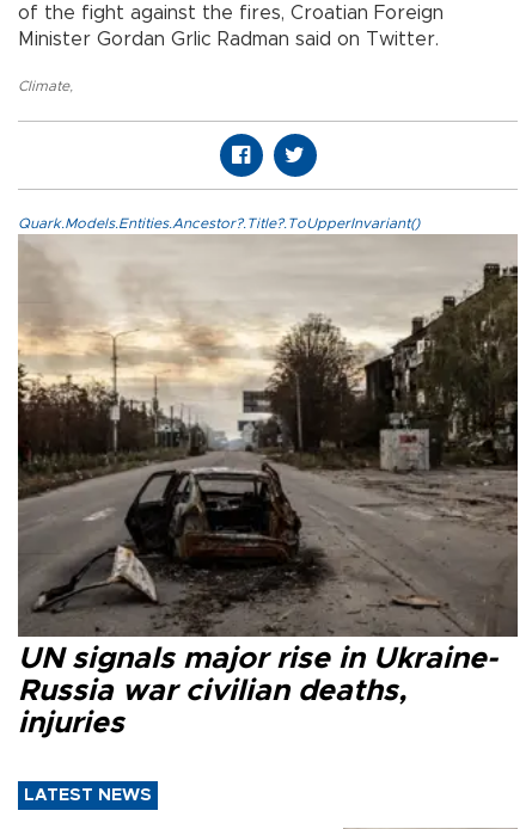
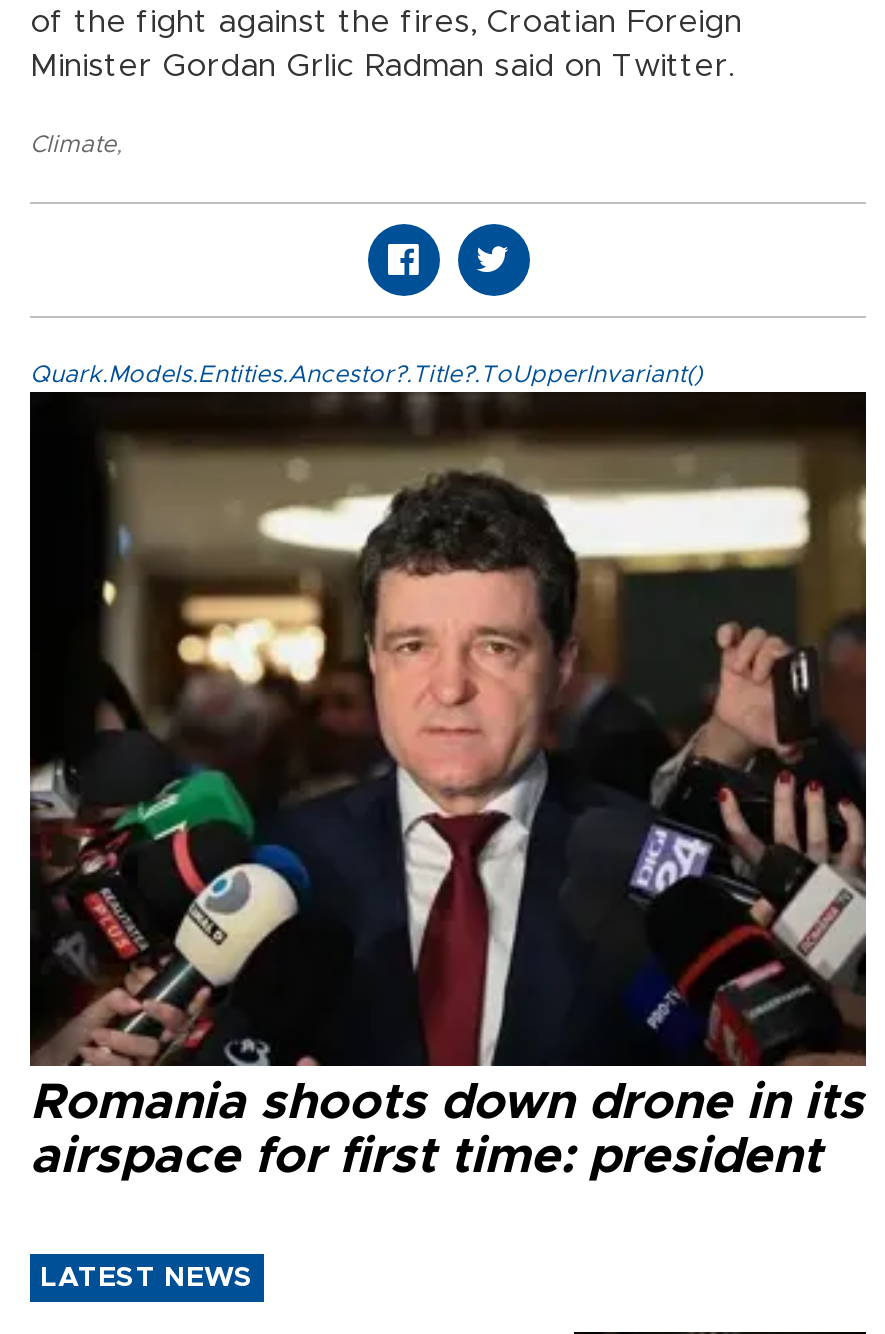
- [image]
- UN signals major rise in Ukraine-
- Russia war civilian deaths,
- injuries
+ [image]
+ Romania shoots down drone in its
+ airspace for first time: president
